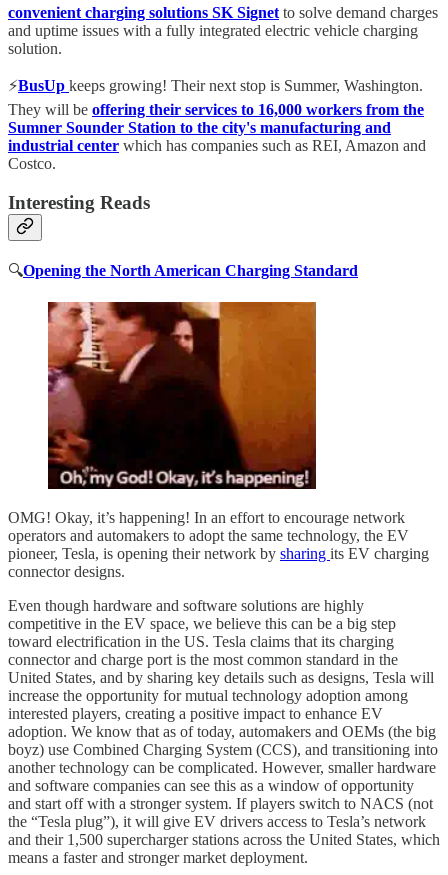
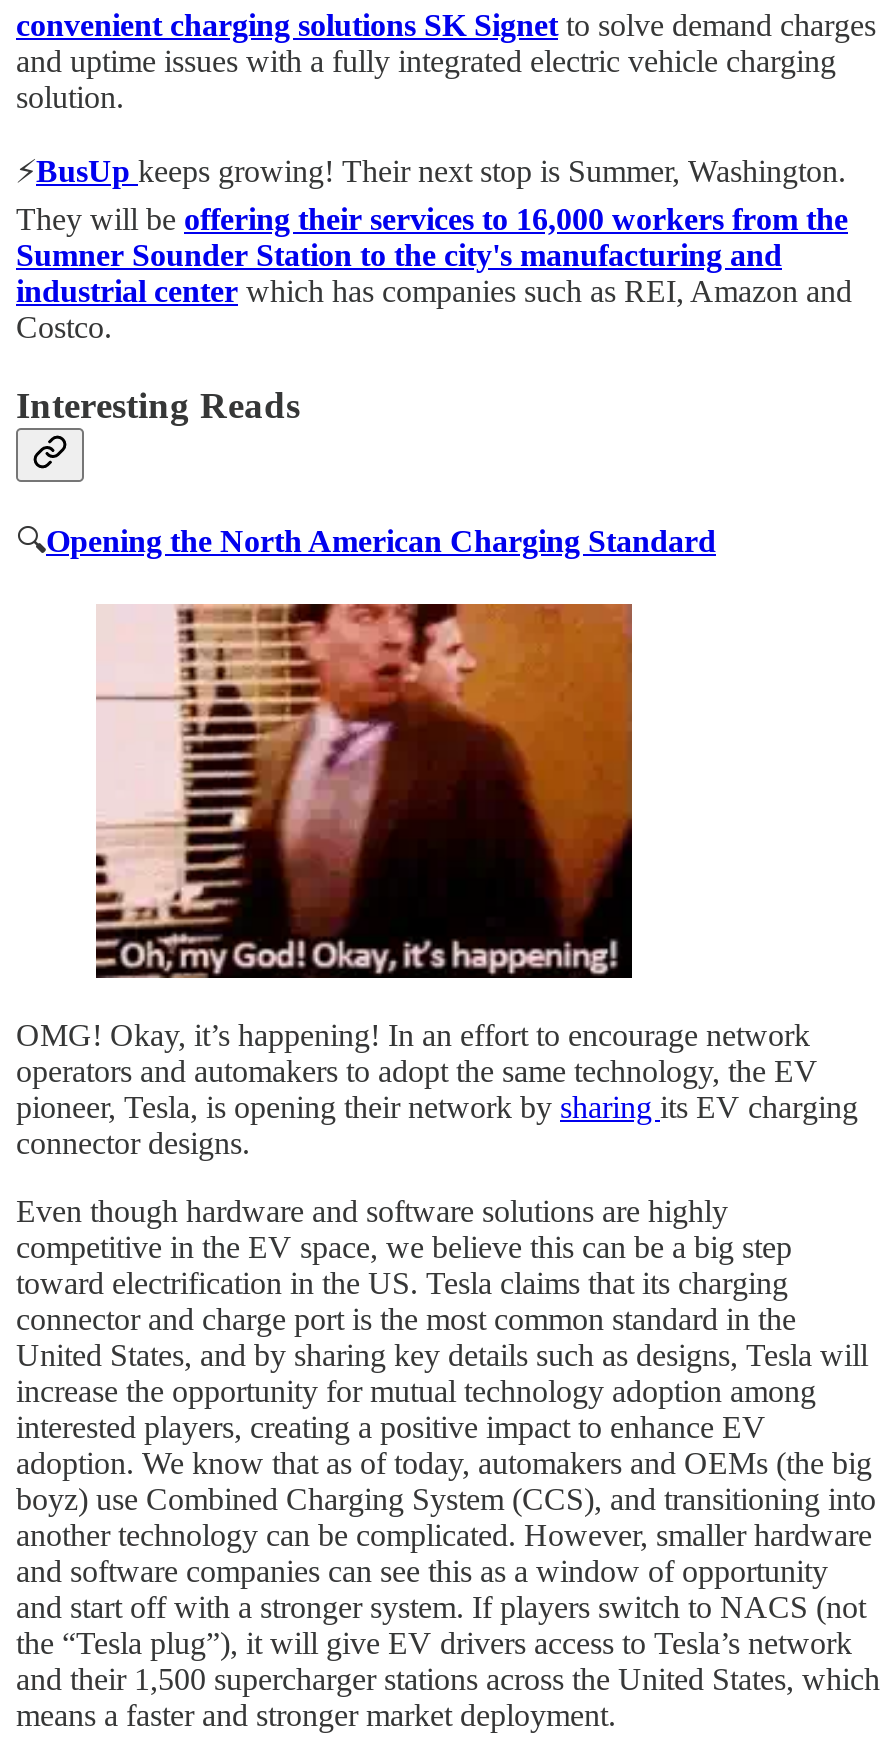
- [image]
+ [image]
